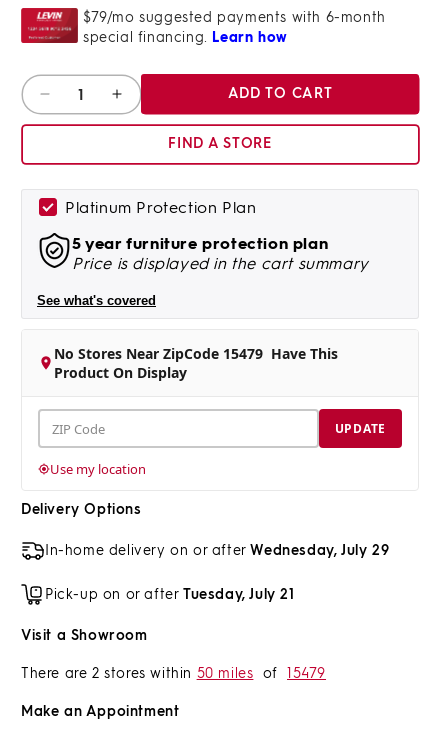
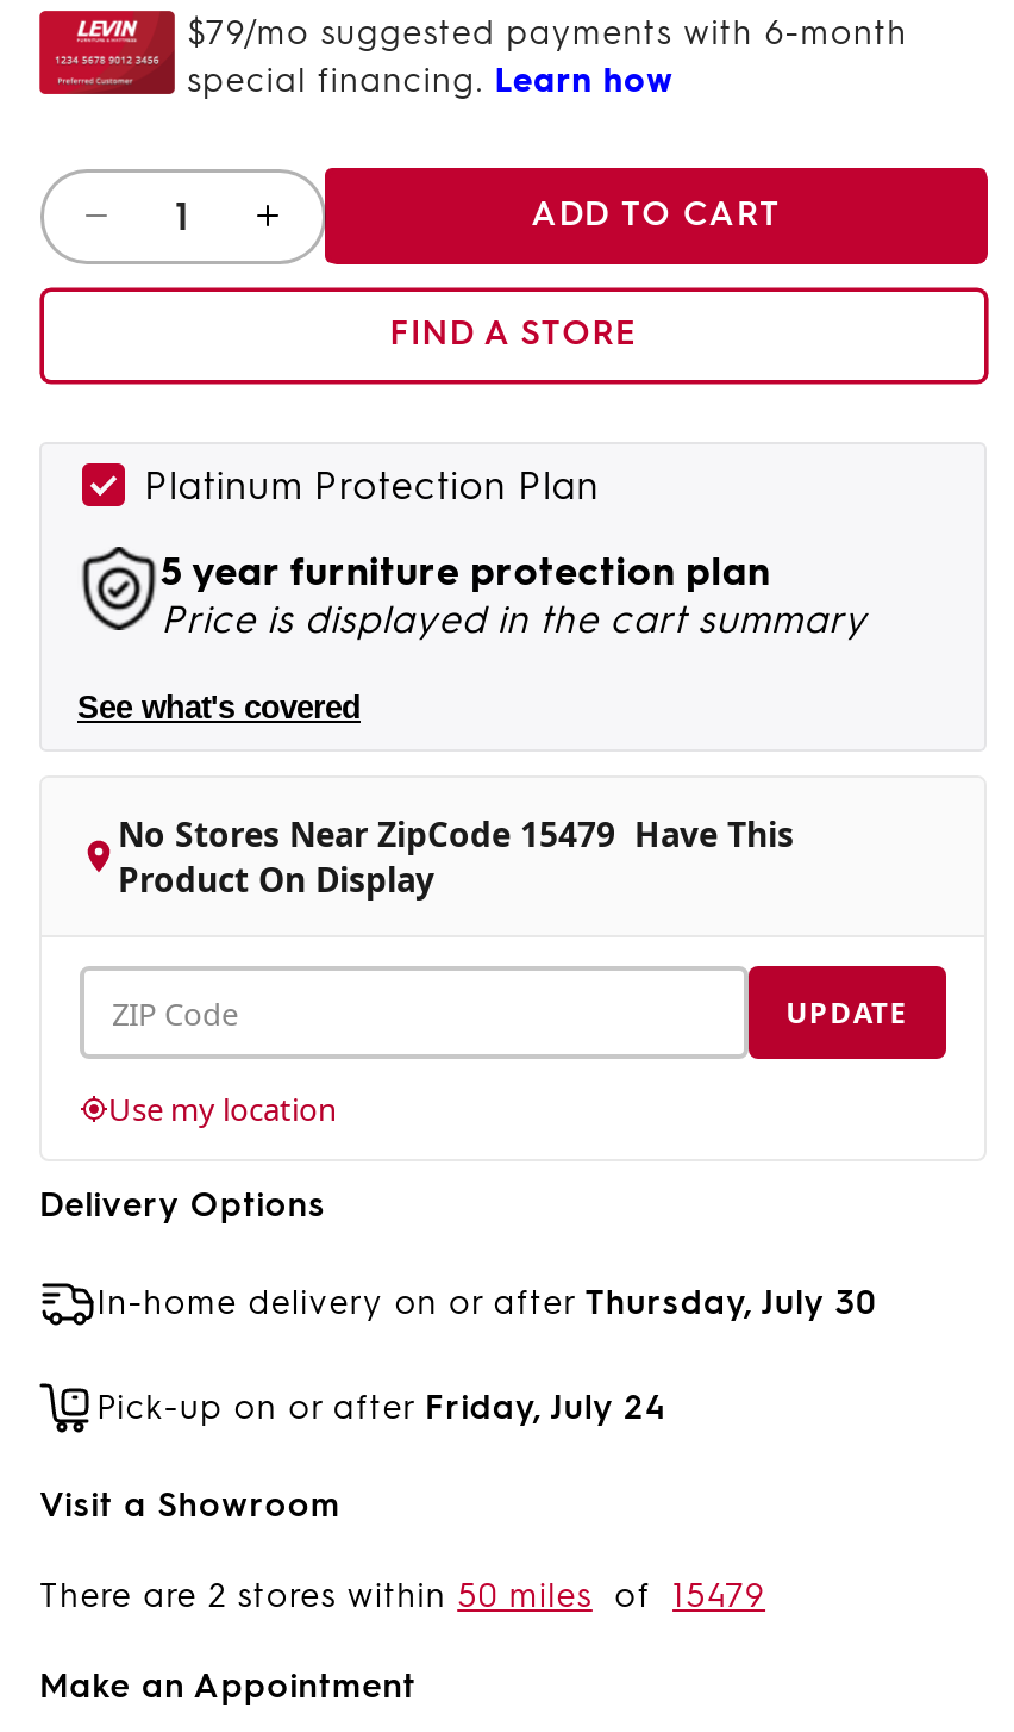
- In-home delivery on or after Wednesday, July 29
+ In-home delivery on or after Thursday, July 30

- Pick-up on or after Tuesday, July 21
+ Pick-up on or after Friday, July 24
